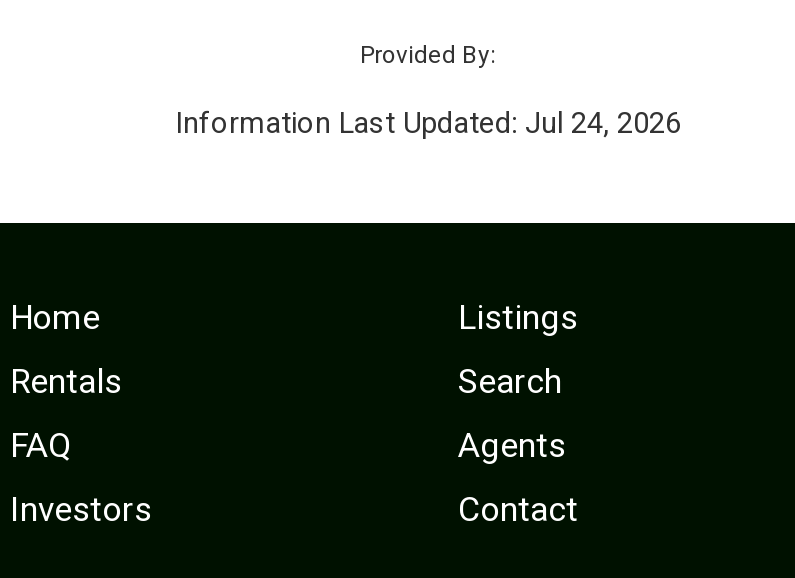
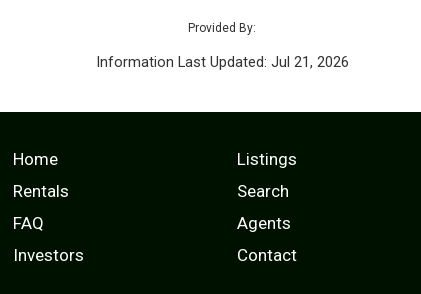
- Information Last Updated: Jul 24, 2026
+ Information Last Updated: Jul 21, 2026
